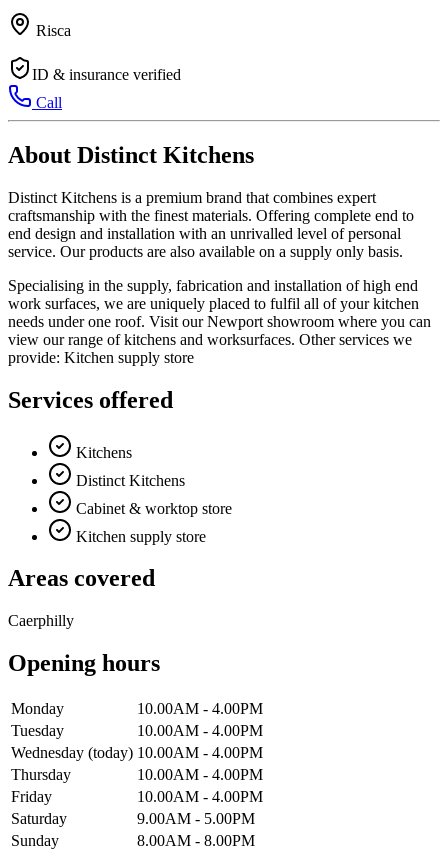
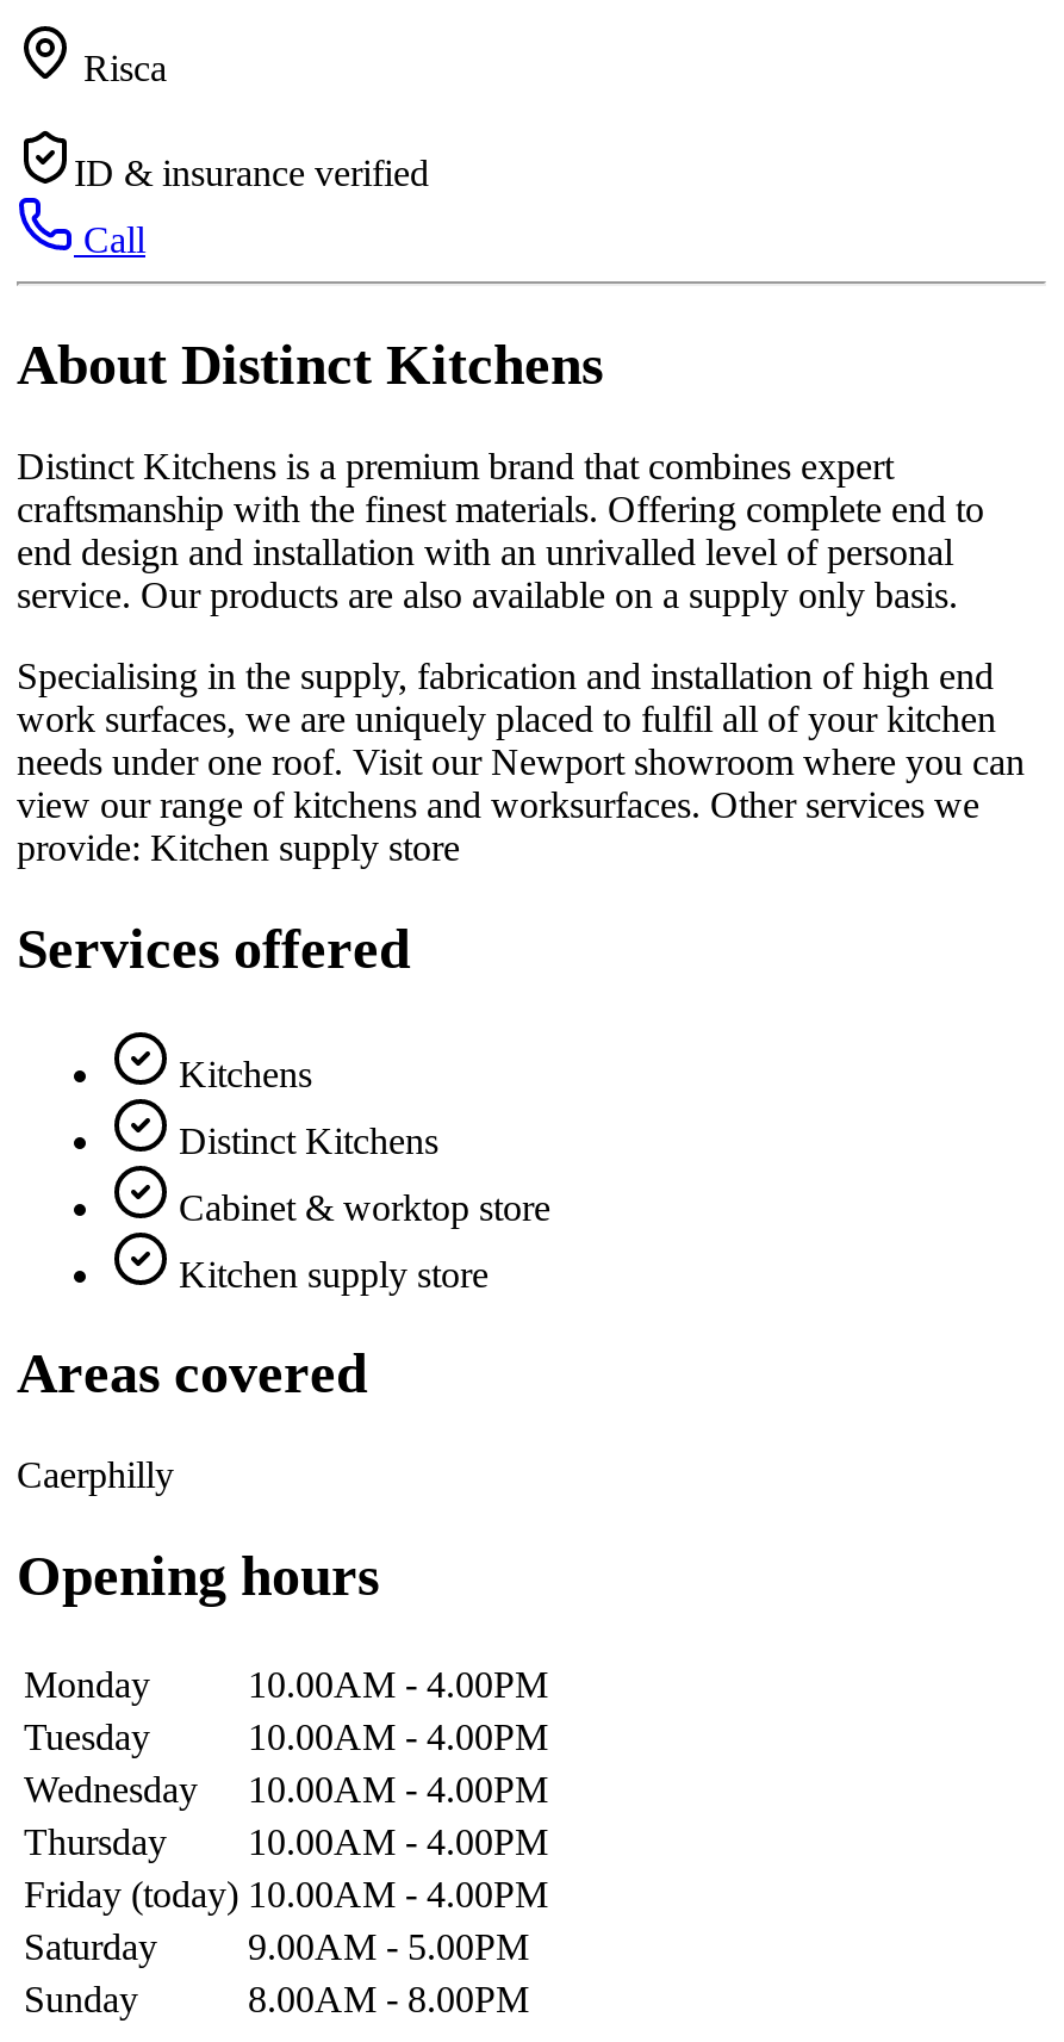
- Wednesday (today) 10.00AM - 4.00PM
+ Wednesday
+ 10.00AM - 4.00PM

- Friday
- 10.00AM - 4.00PM
+ Friday (today) 10.00AM - 4.00PM
